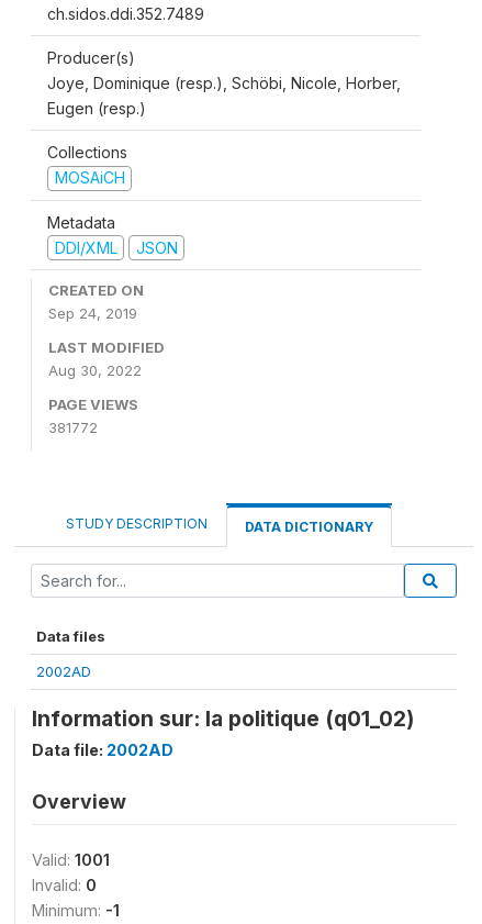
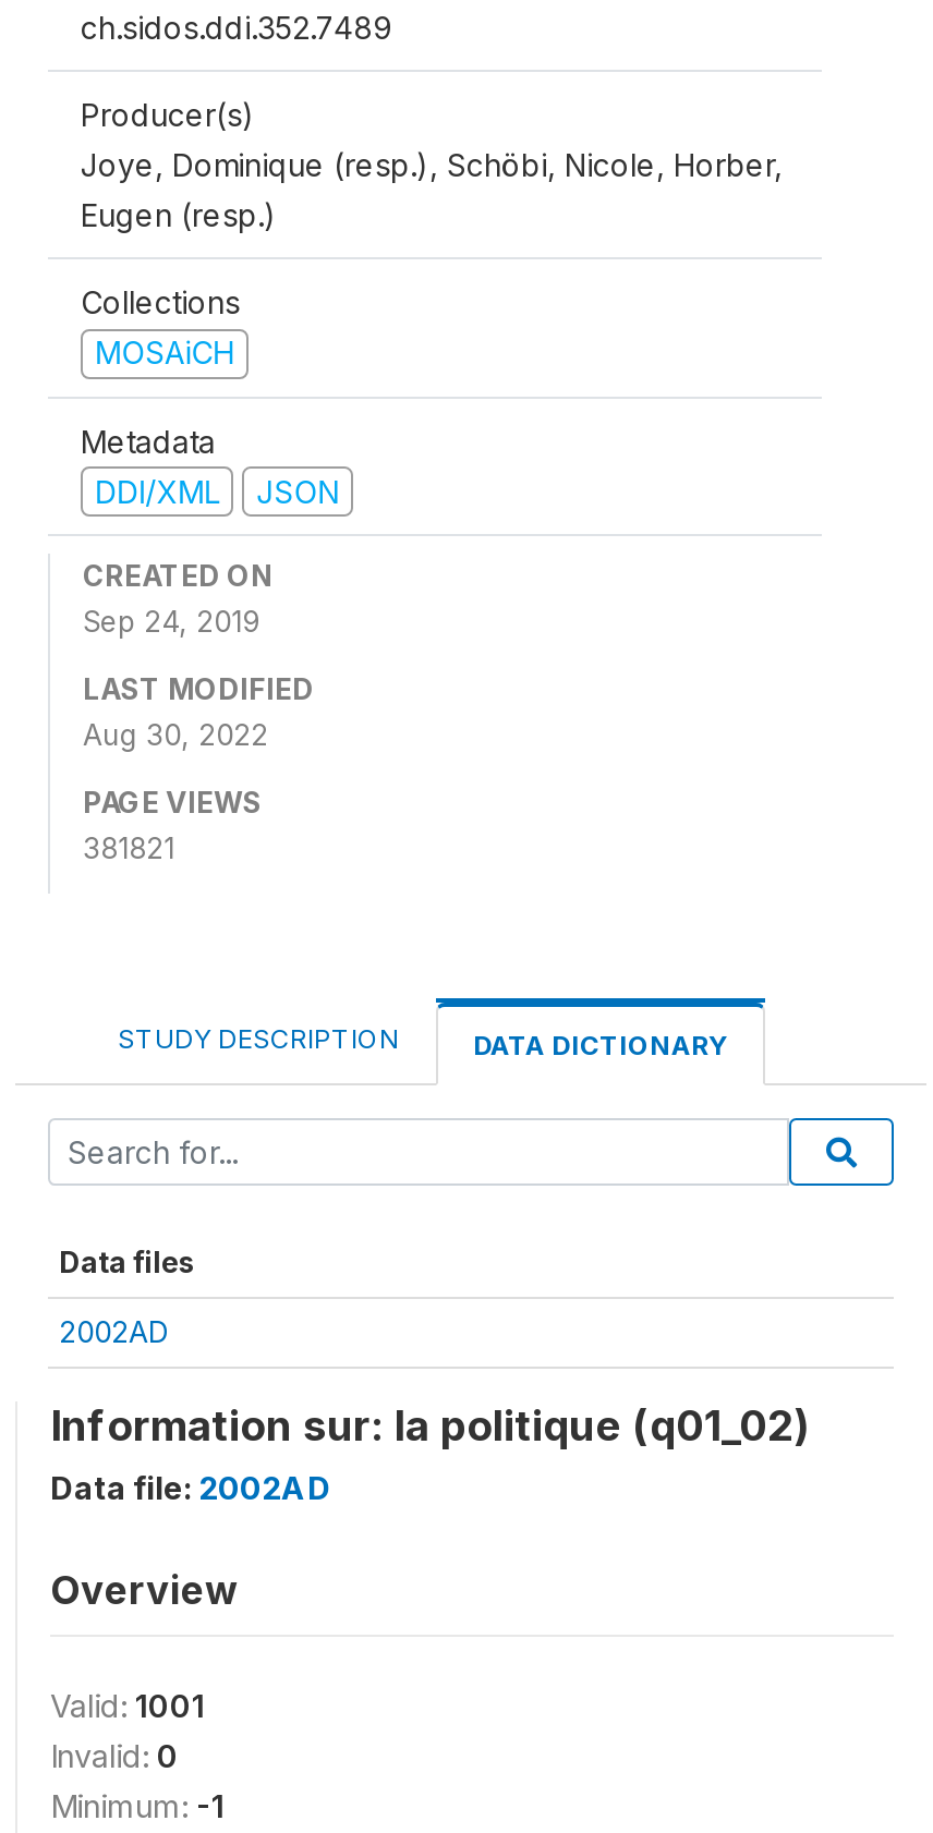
- 381772
+ 381821
